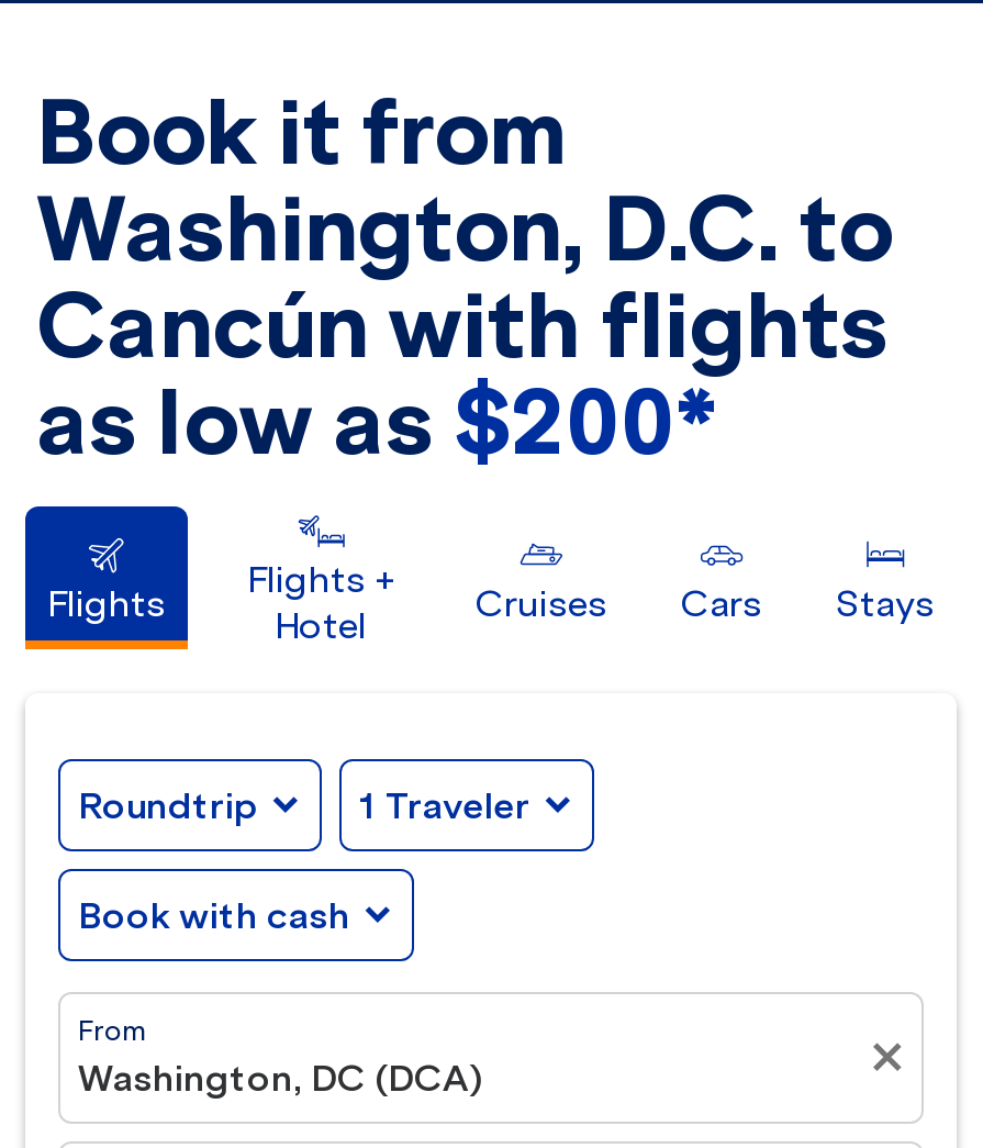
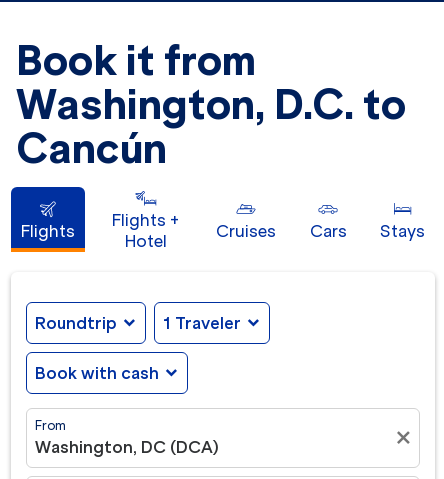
- Cancún with flights
- as low as $200*
+ Cancún
